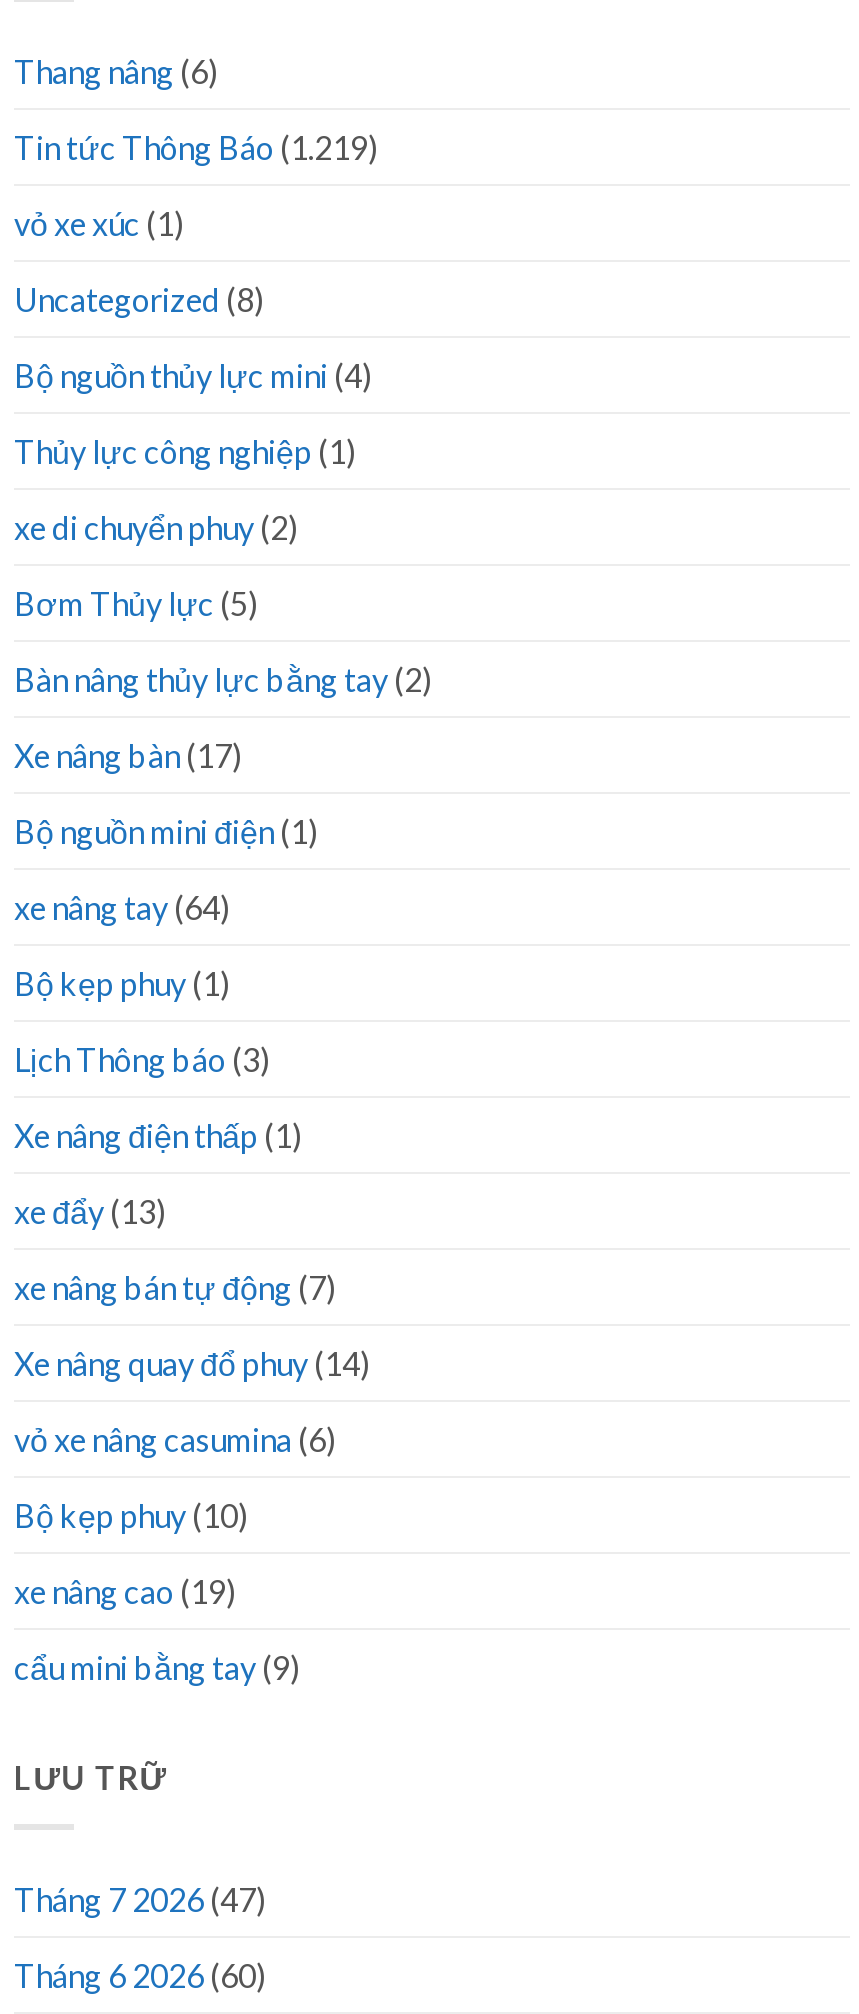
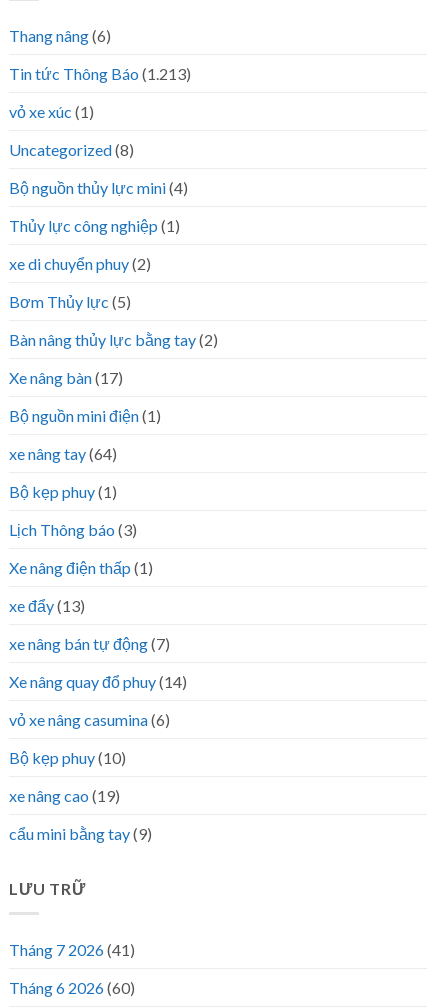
- Tin tức Thông Báo (1.219)
+ Tin tức Thông Báo (1.213)

- Tháng 7 2026 (47)
+ Tháng 7 2026 (41)
